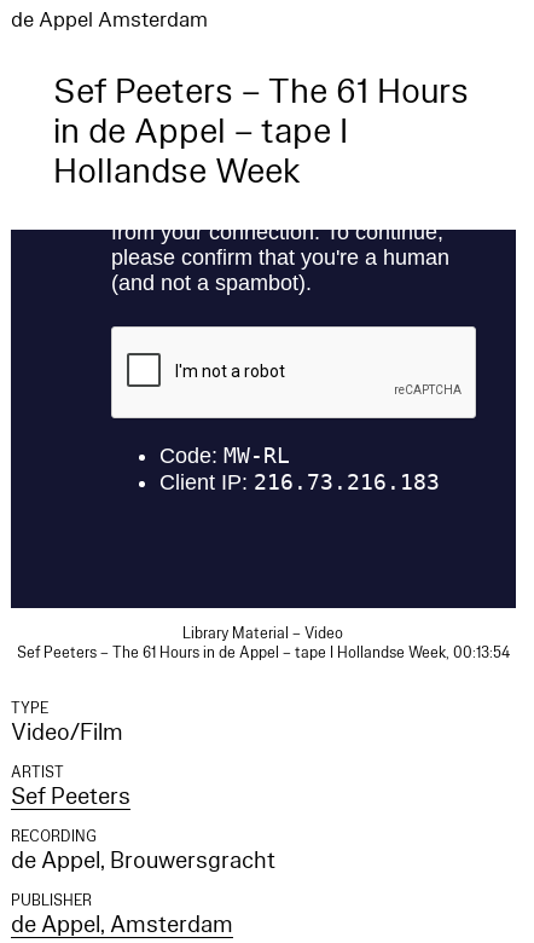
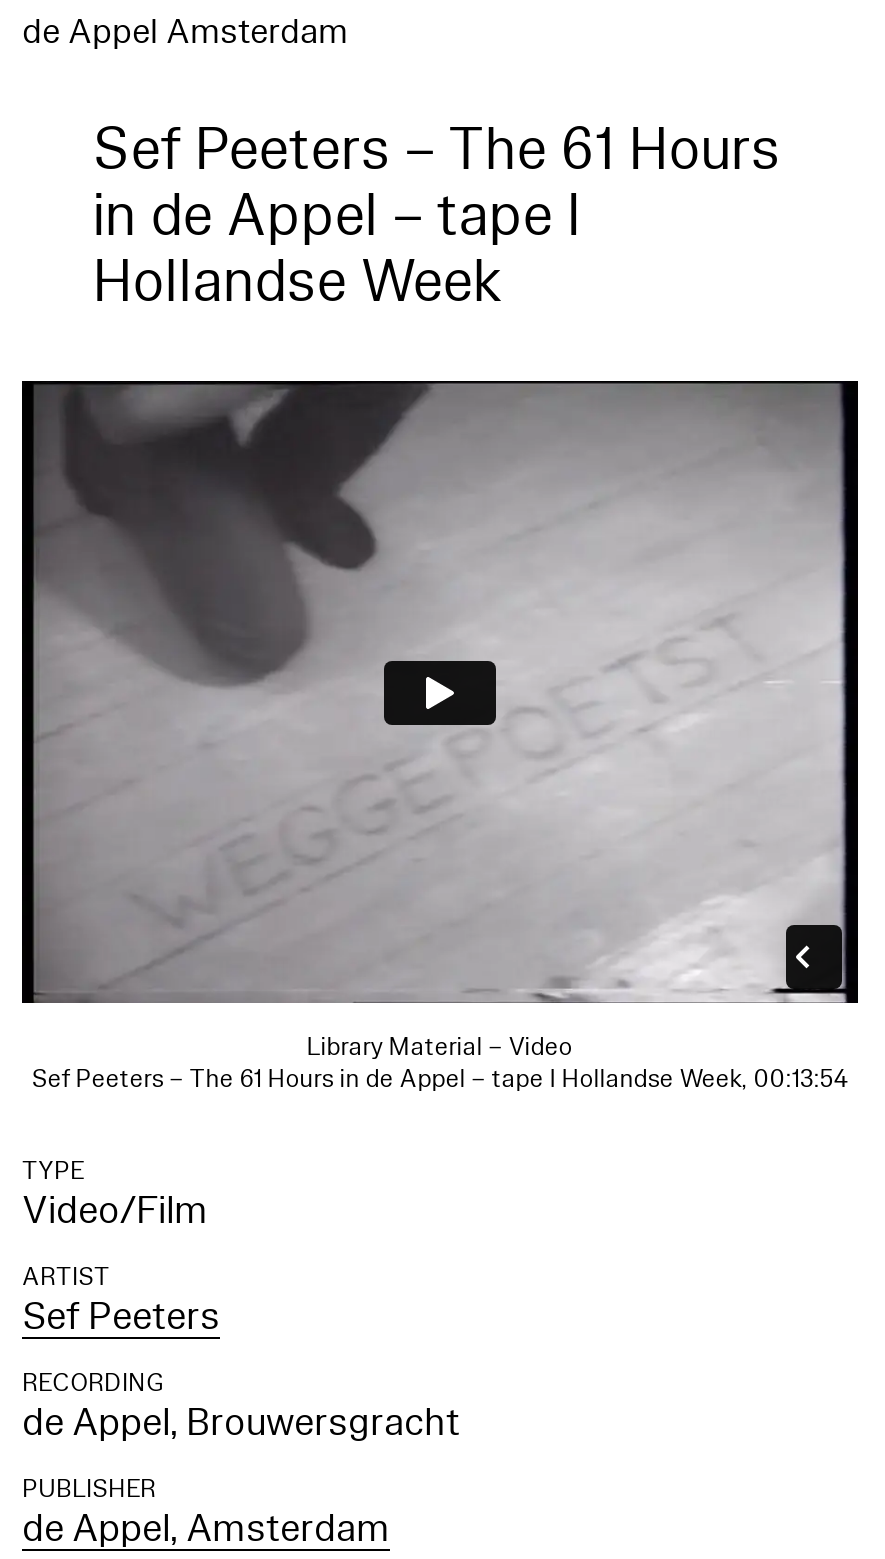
- [image]
+ [image]
